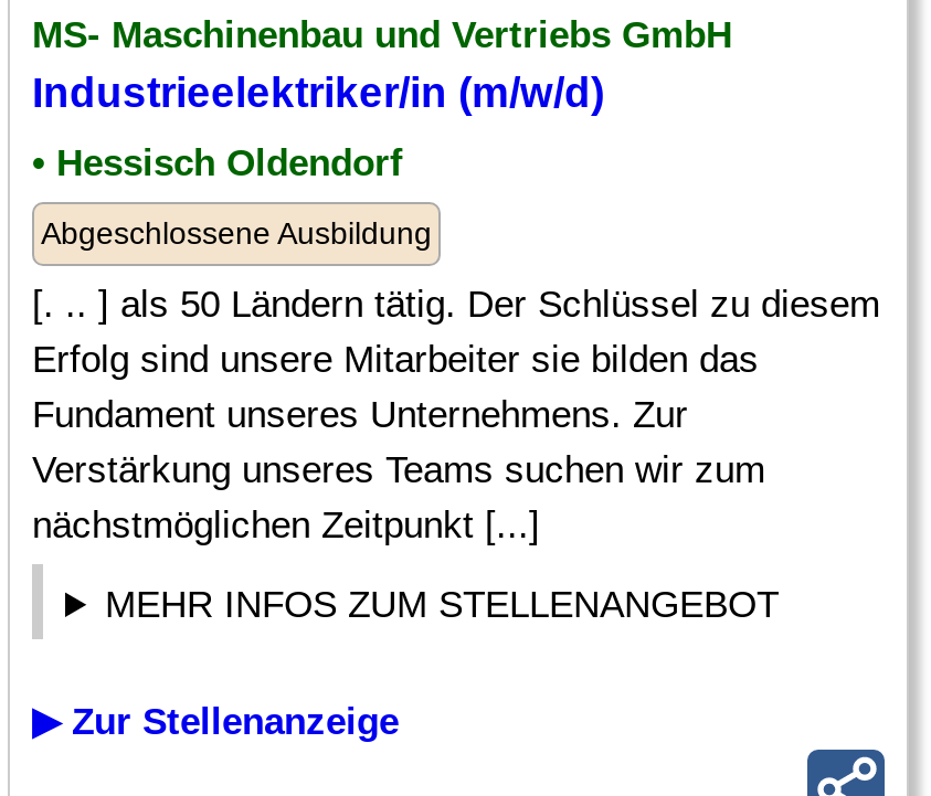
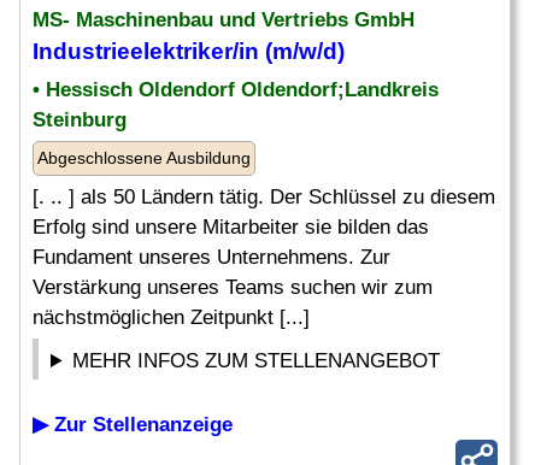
- • Hessisch Oldendorf
+ • Hessisch Oldendorf Oldendorf;Landkreis
+ Steinburg
